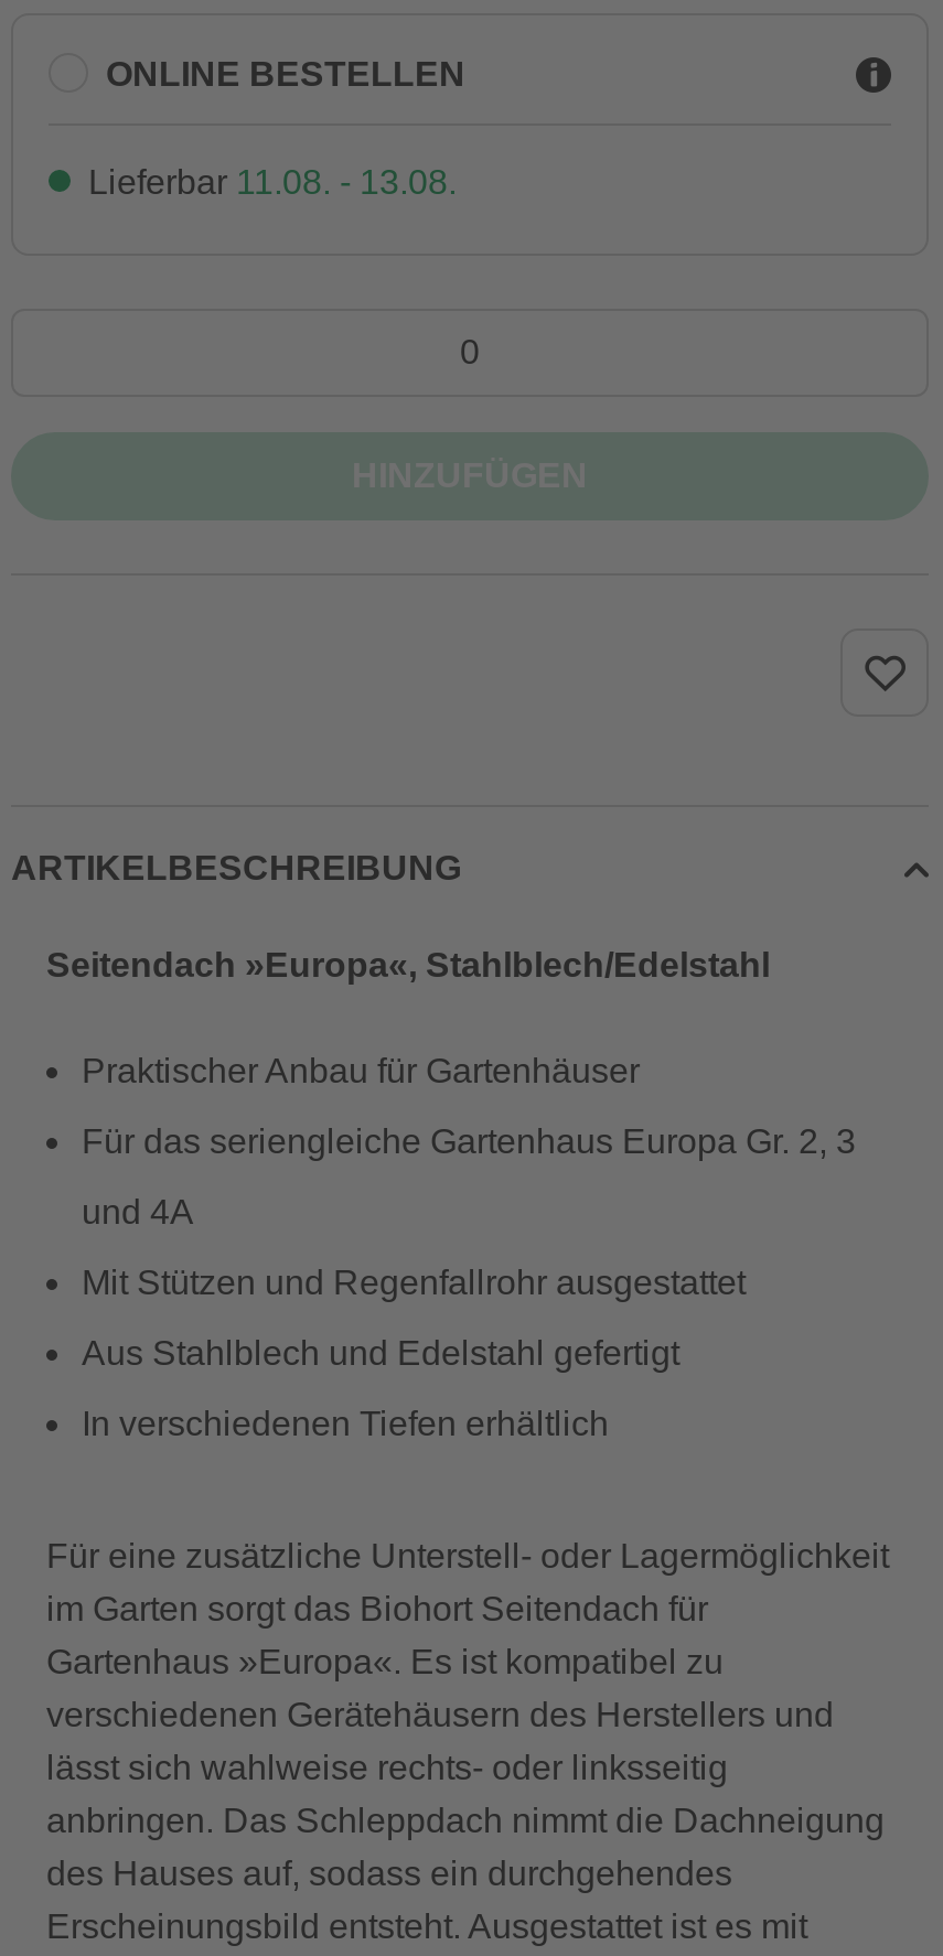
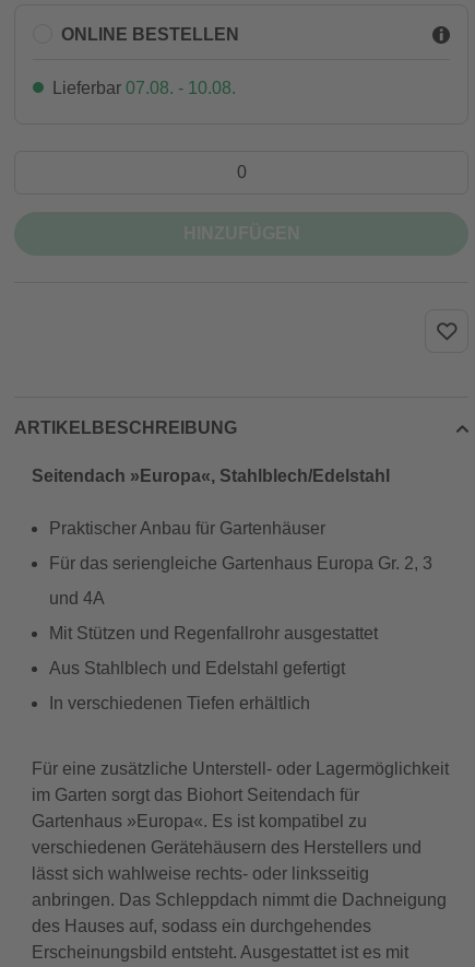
- Lieferbar 11.08. - 13.08.
+ Lieferbar 07.08. - 10.08.
